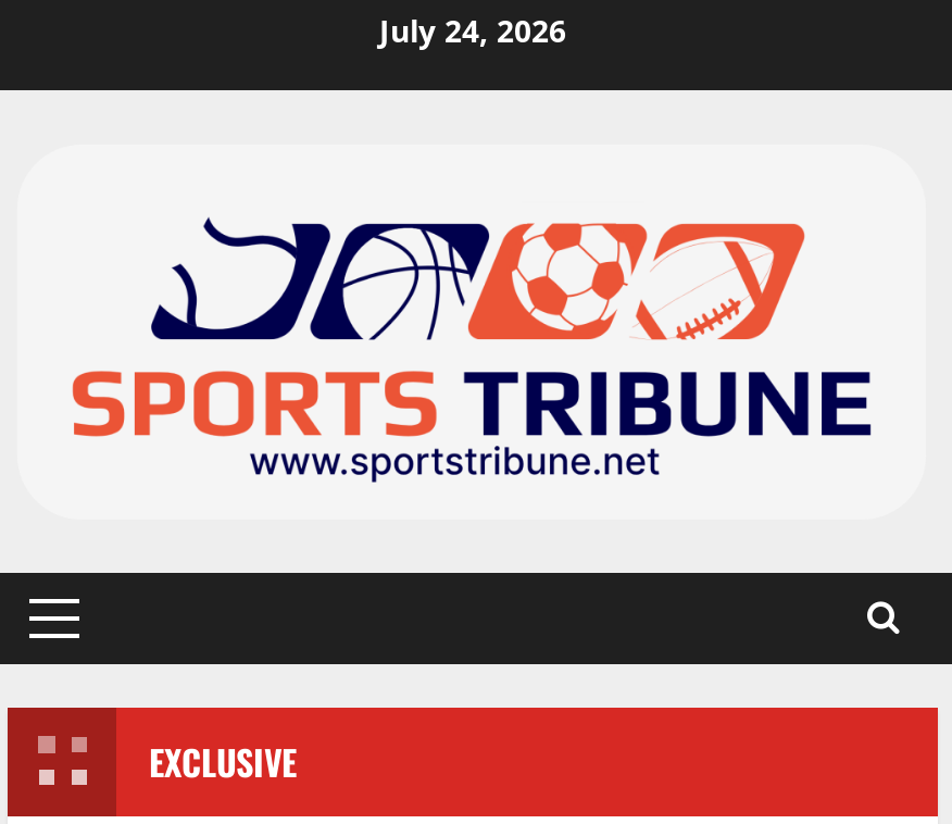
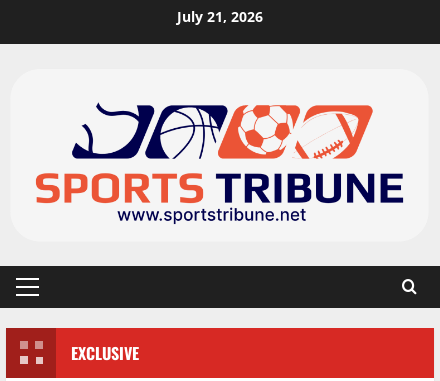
- July 24, 2026
+ July 21, 2026
